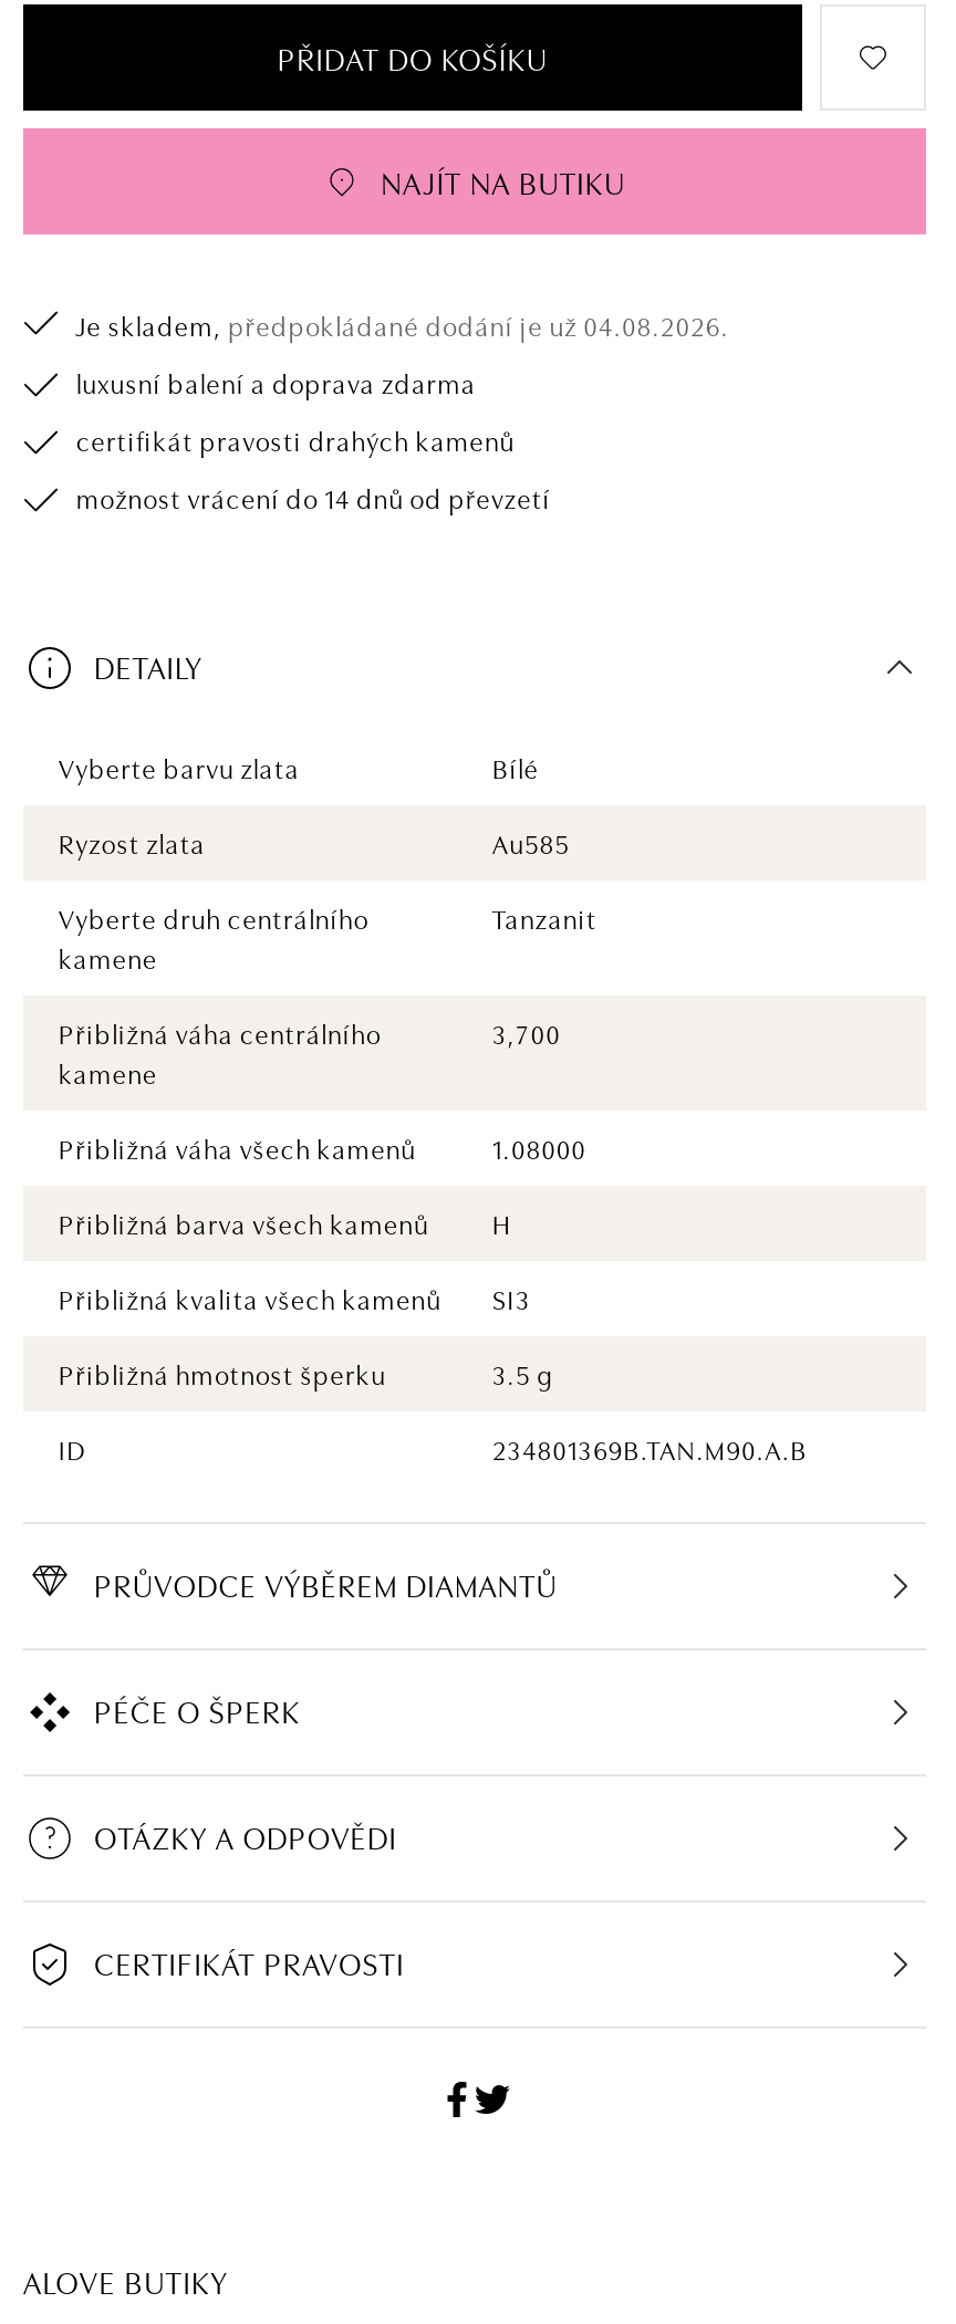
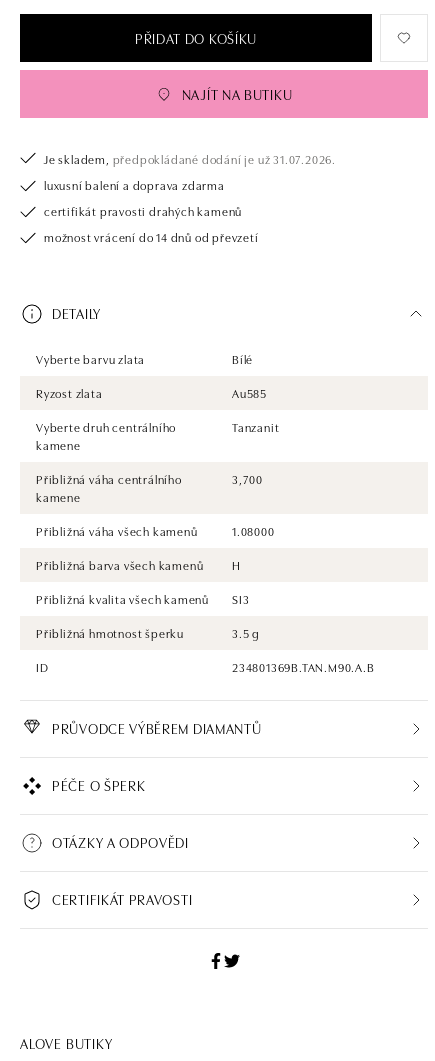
- Je skladem, předpokládané dodání je už 04.08.2026.
+ Je skladem, předpokládané dodání je už 31.07.2026.
